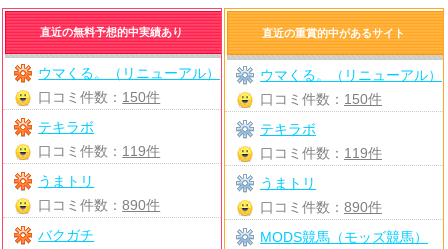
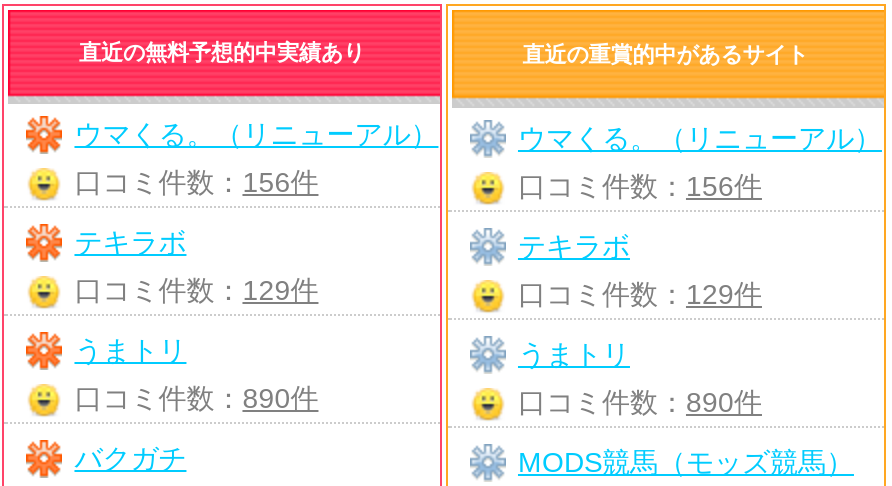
- 口コミ件数：150件
+ 口コミ件数：156件

- 口コミ件数：150件
+ 口コミ件数：156件

- 口コミ件数：119件
+ 口コミ件数：129件

- 口コミ件数：119件
+ 口コミ件数：129件
